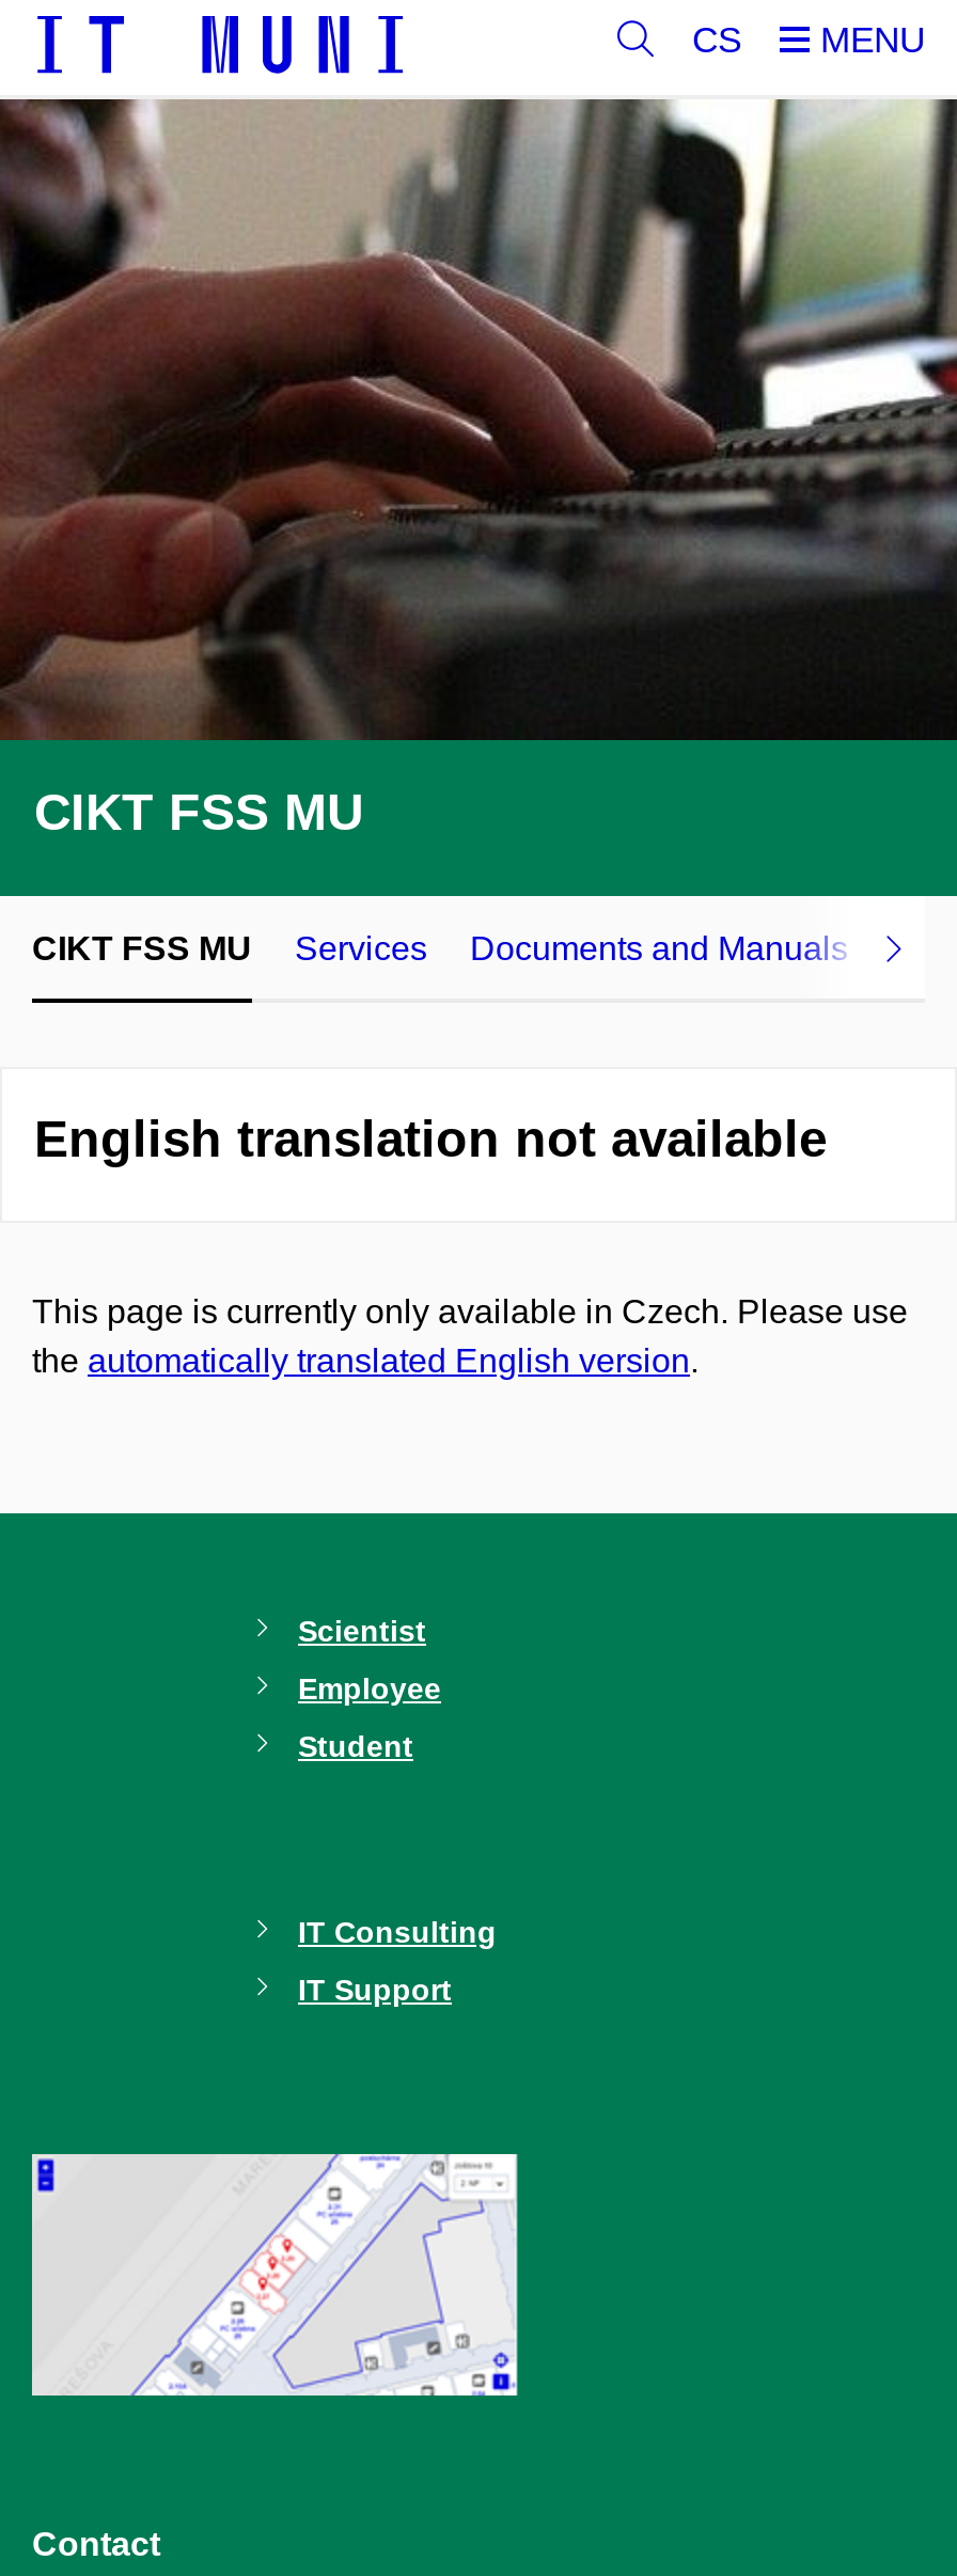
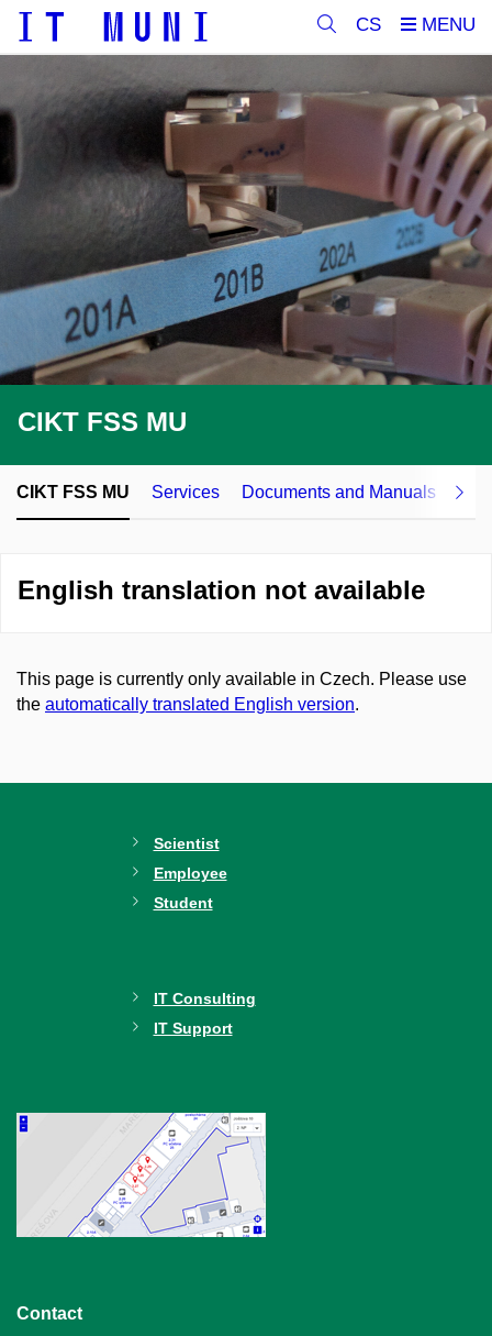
- [image]
+ [image]
